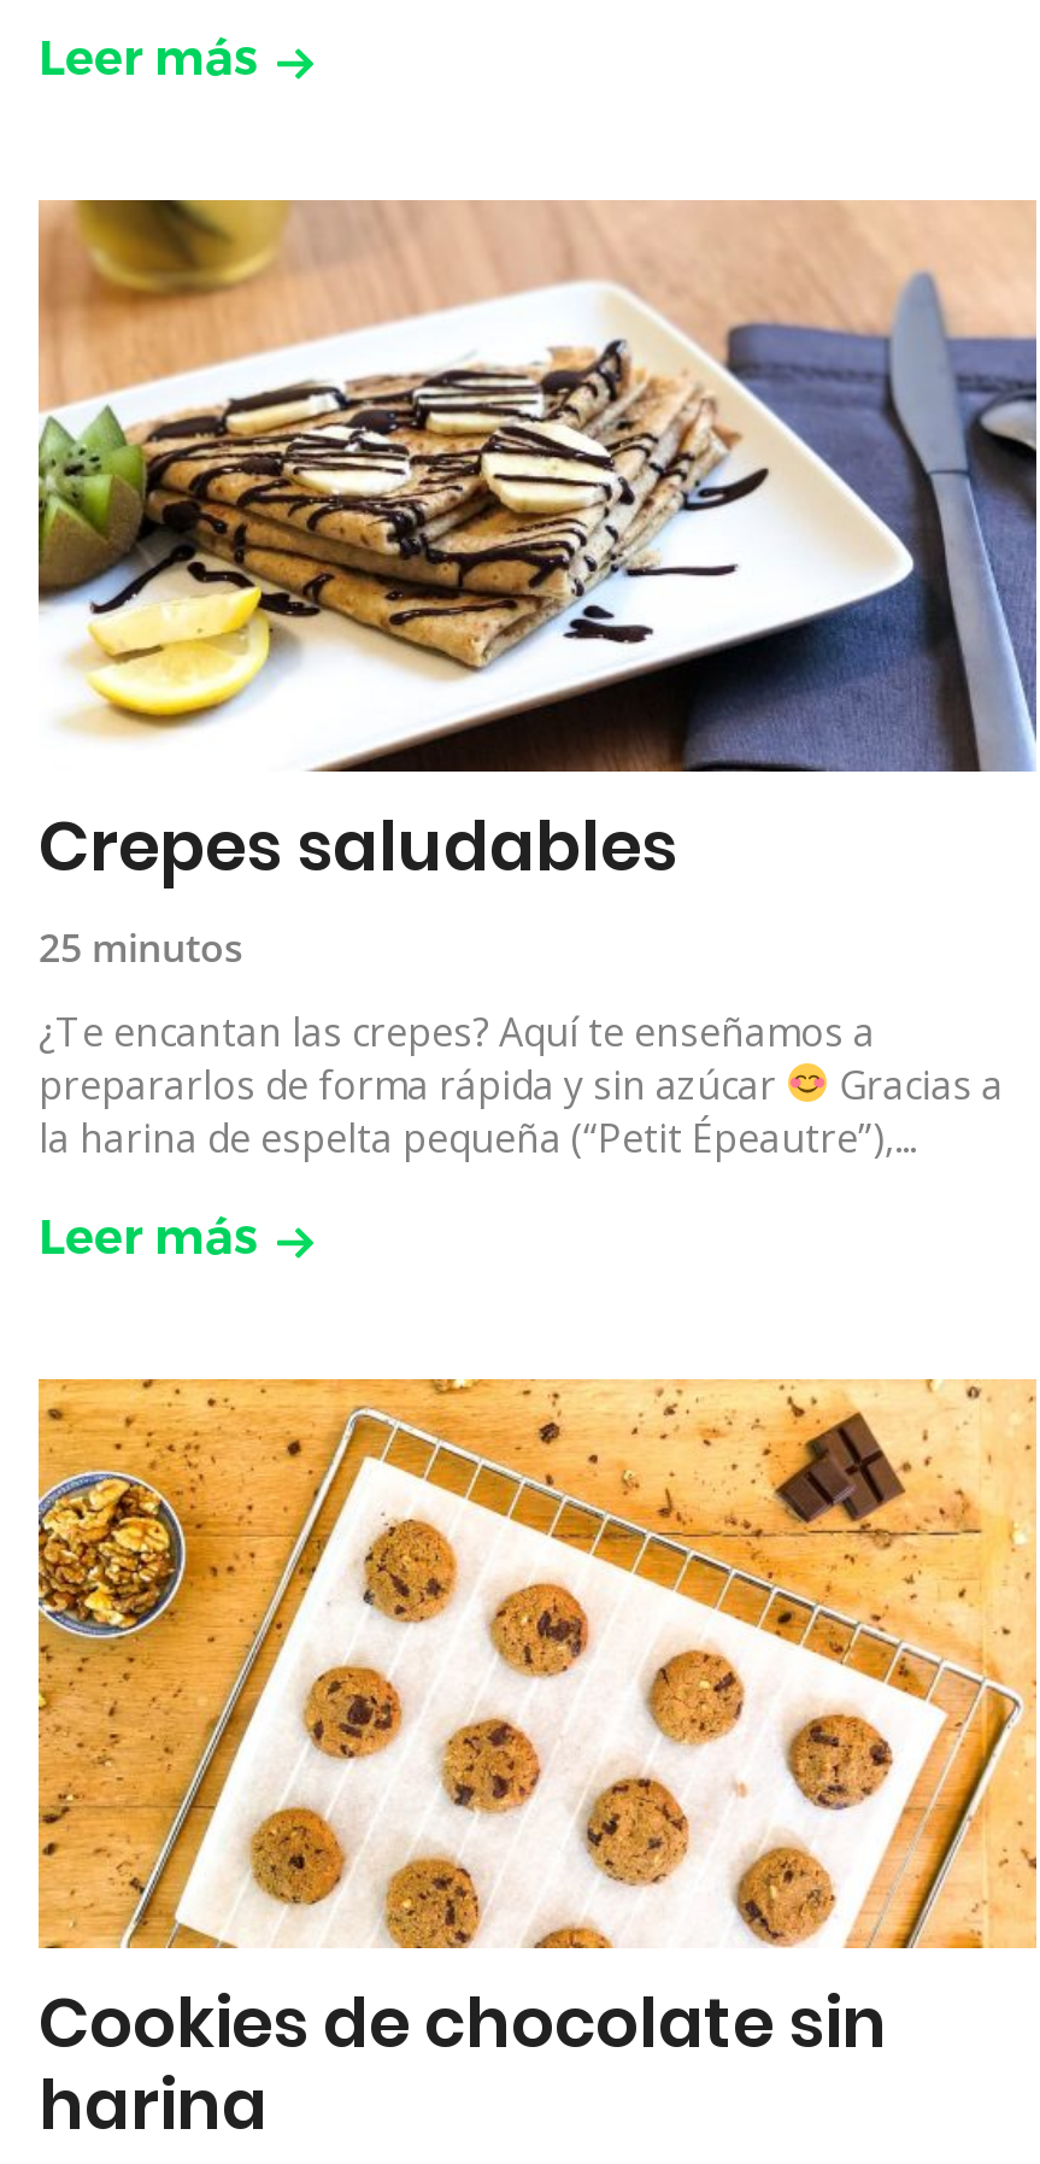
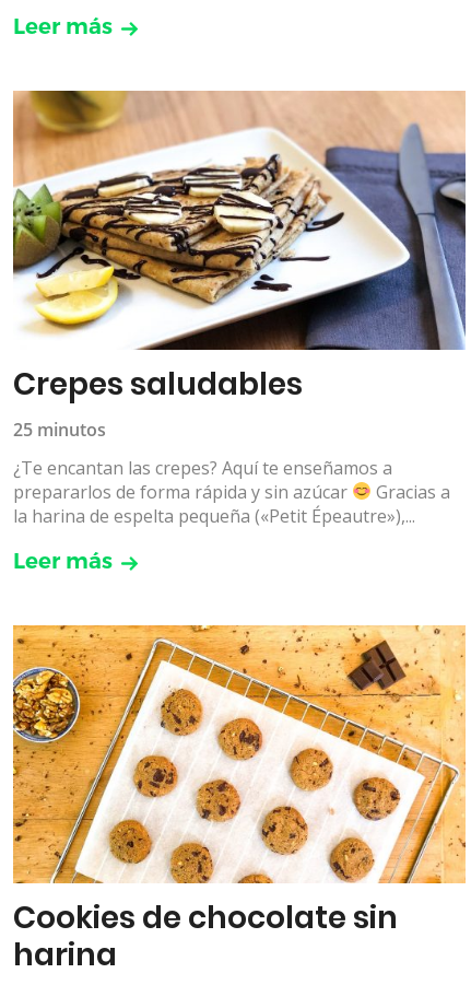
- la harina de espelta pequeña (“Petit Épeautre”),...
+ la harina de espelta pequeña («Petit Épeautre»),...
